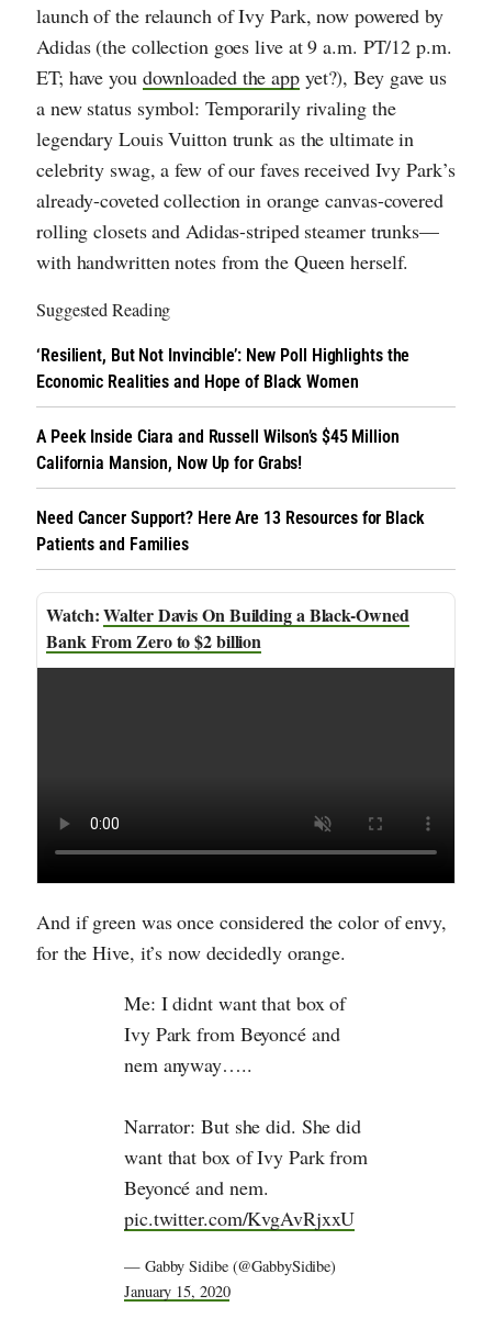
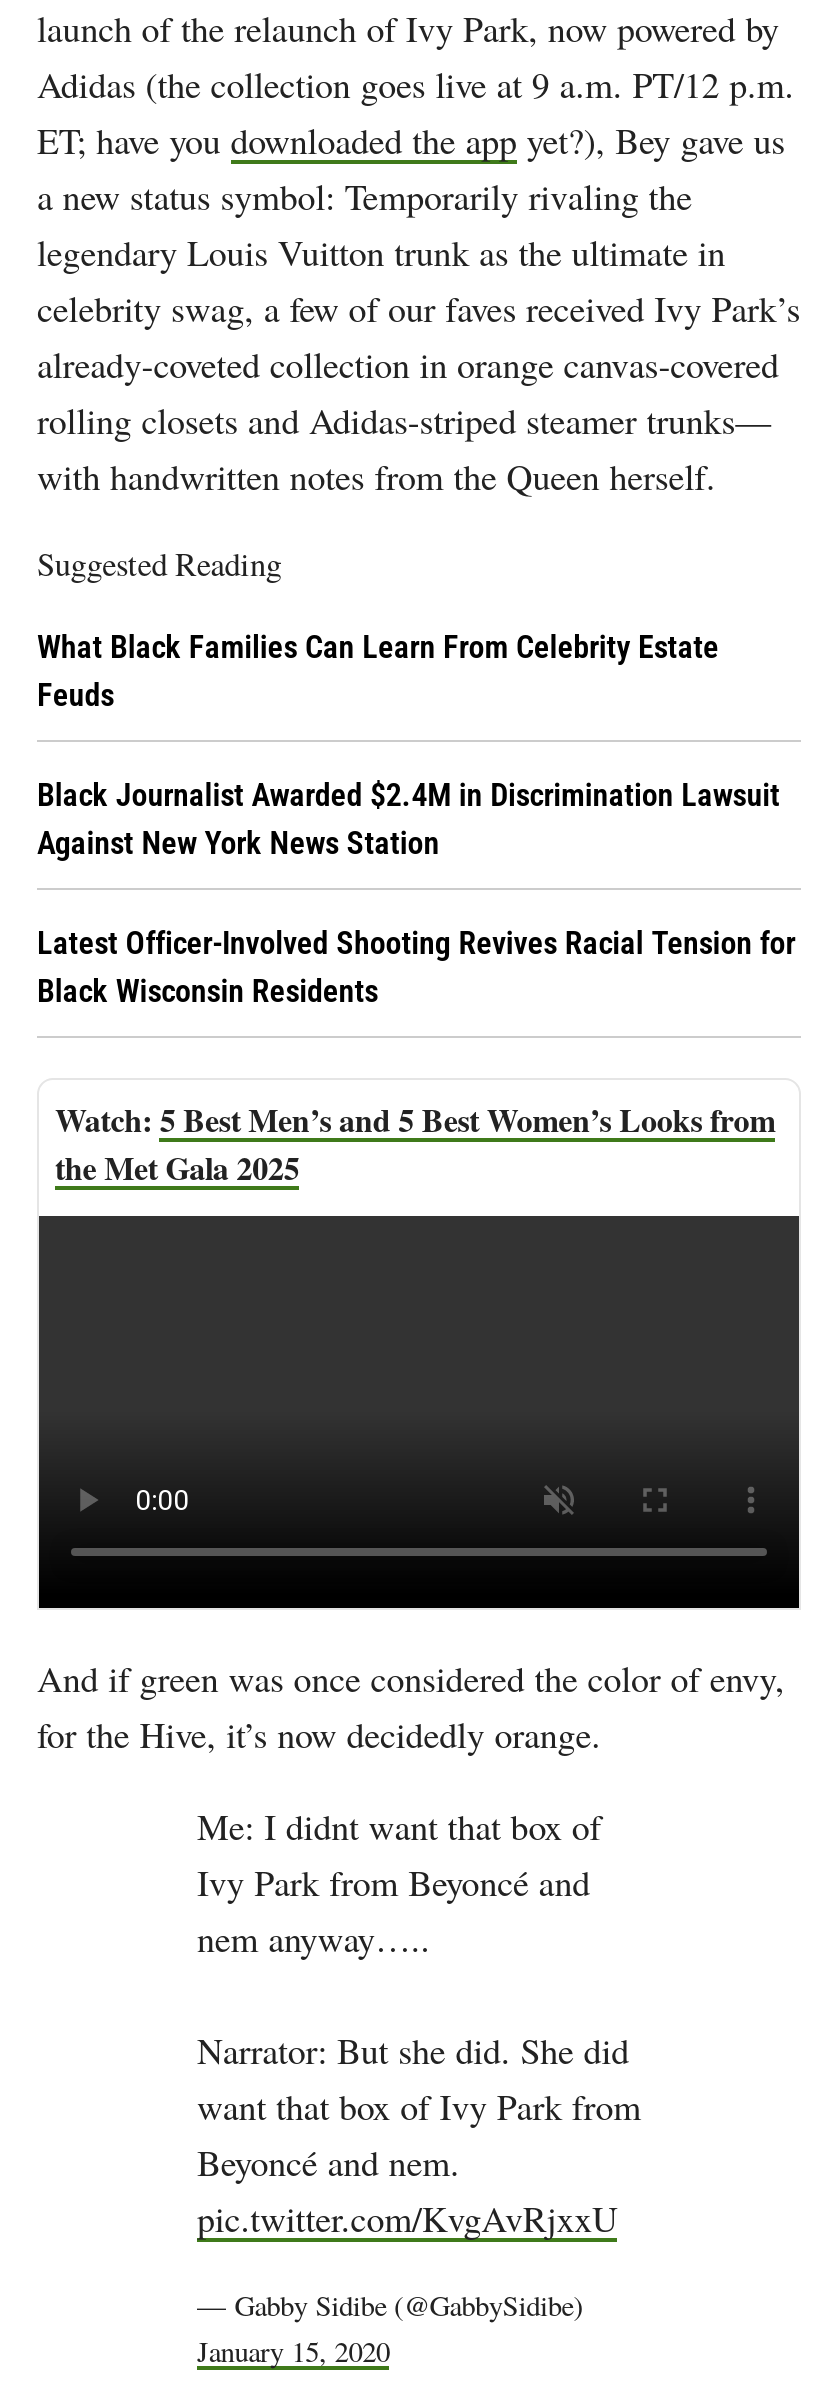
- ‘Resilient, But Not Invincible’: New Poll Highlights the
- Economic Realities and Hope of Black Women
+ What Black Families Can Learn From Celebrity Estate
+ Feuds

- A Peek Inside Ciara and Russell Wilson’s $45 Million
- California Mansion, Now Up for Grabs!
+ Black Journalist Awarded $2.4M in Discrimination Lawsuit
+ Against New York News Station

- Need Cancer Support? Here Are 13 Resources for Black
- Patients and Families
+ Latest Officer-Involved Shooting Revives Racial Tension for
+ Black Wisconsin Residents

- Walter Davis On Building a Black-Owned
- Bank From Zero to $2 billion
+ 5 Best Men’s and 5 Best Women’s Looks from
+ the Met Gala 2025
